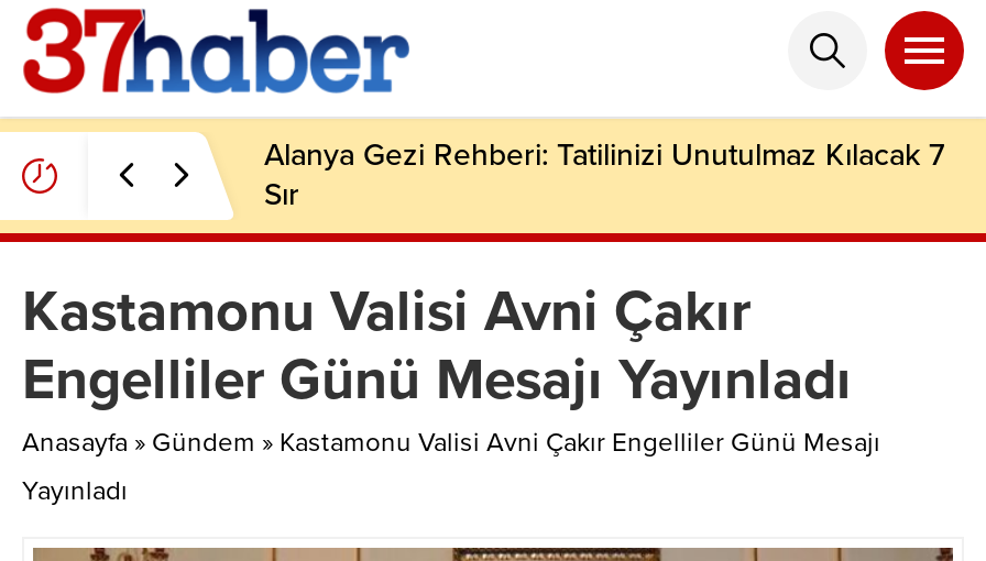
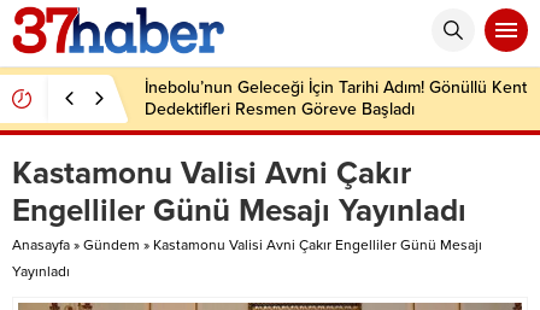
- Alanya Gezi Rehberi: Tatilinizi Unutulmaz Kılacak 7
- Sır
+ İnebolu’nun Geleceği İçin Tarihi Adım! Gönüllü Kent
+ Dedektifleri Resmen Göreve Başladı
